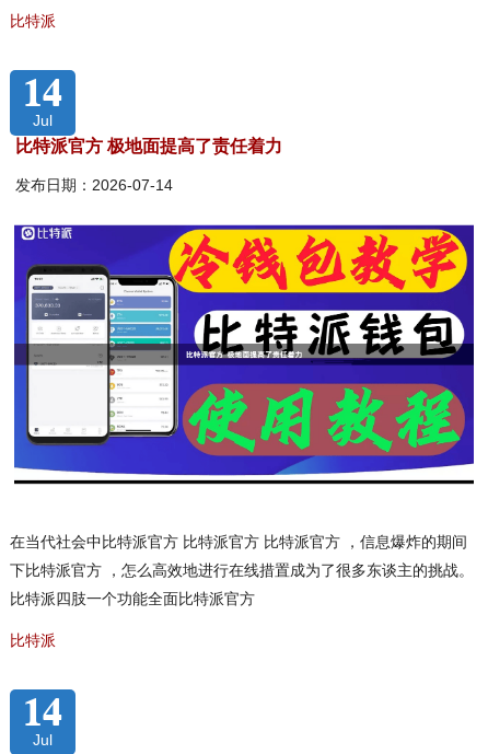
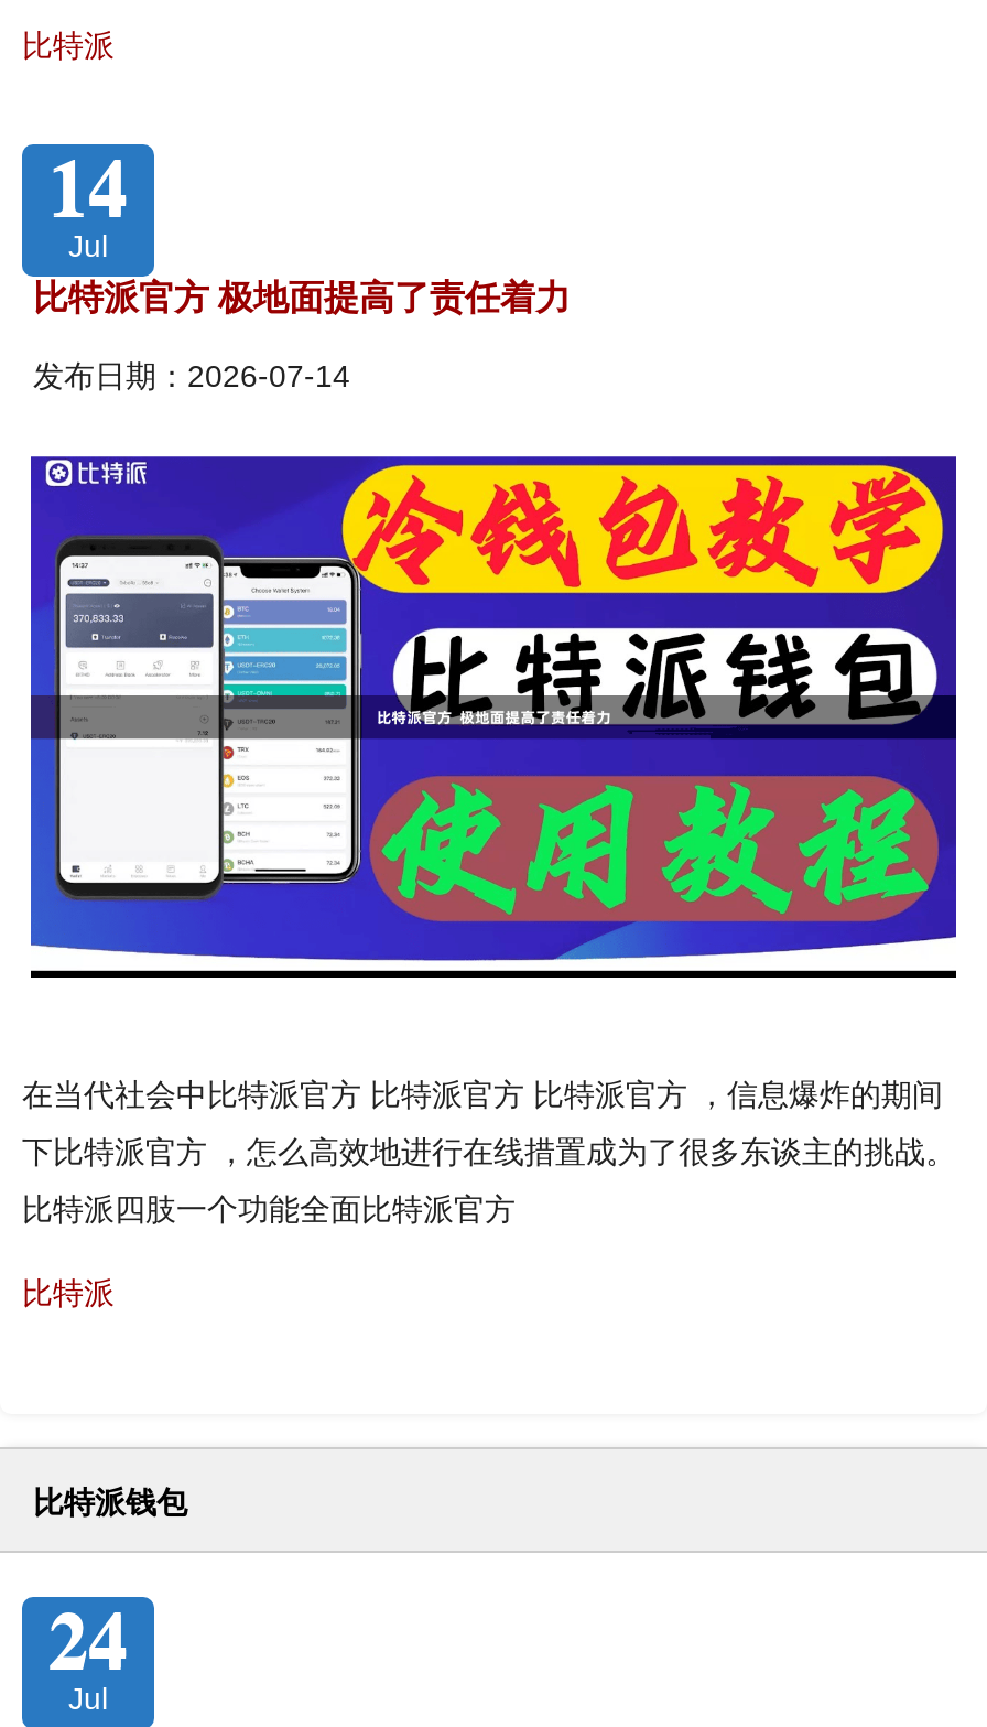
- 14
+ 比特派钱包
+ 24
